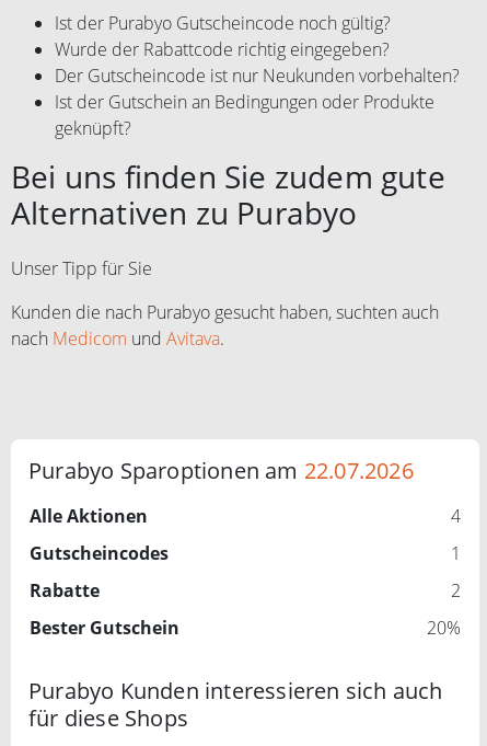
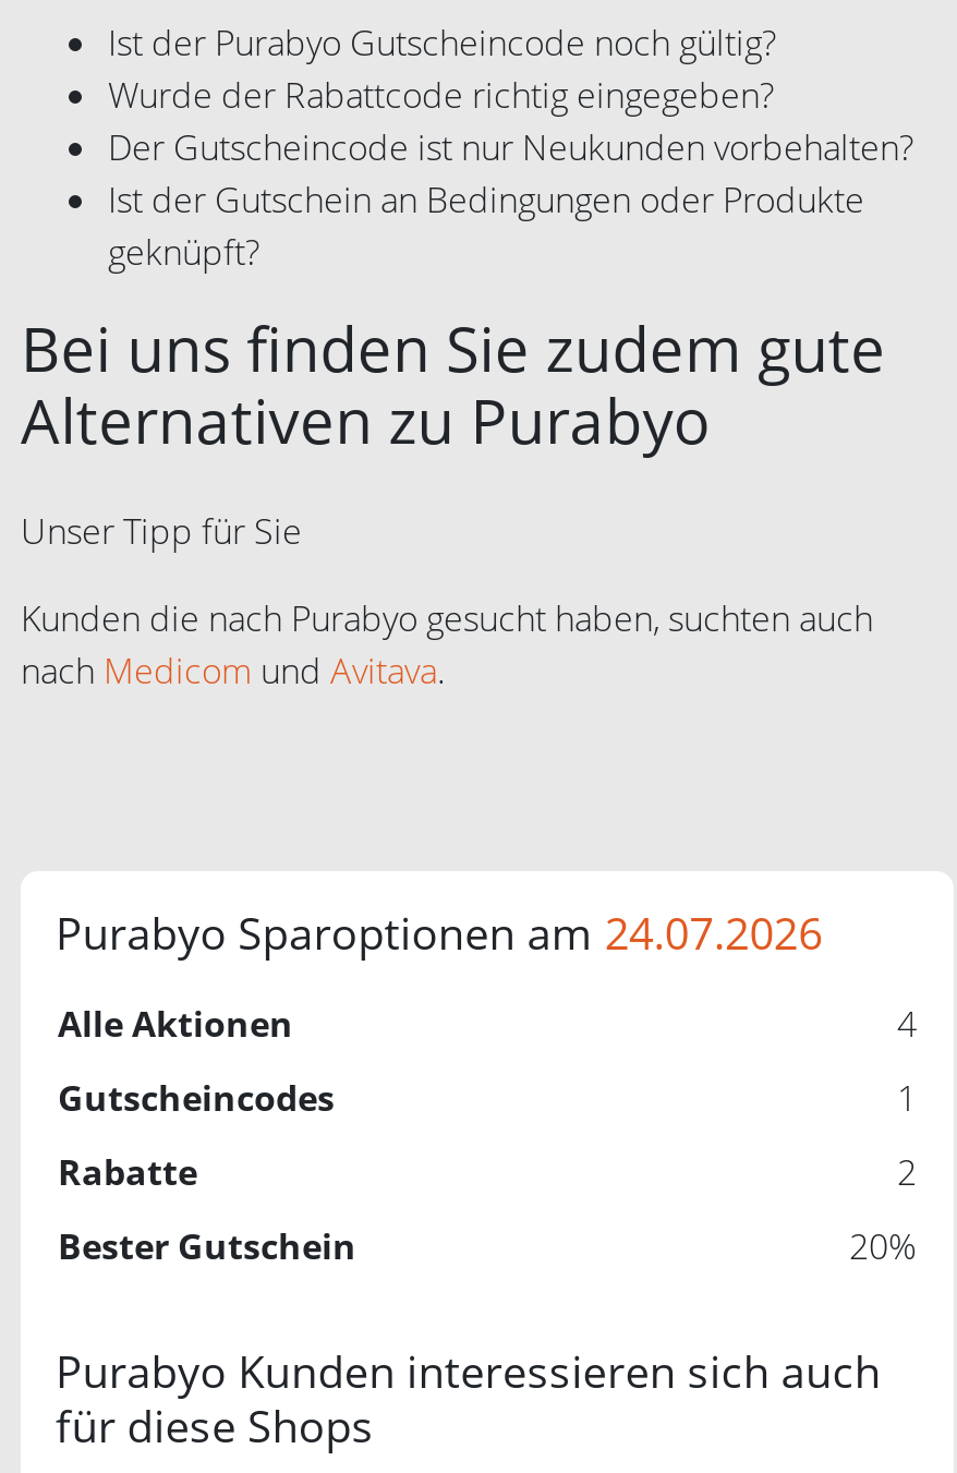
- Purabyo Sparoptionen am 22.07.2026
+ Purabyo Sparoptionen am 24.07.2026
